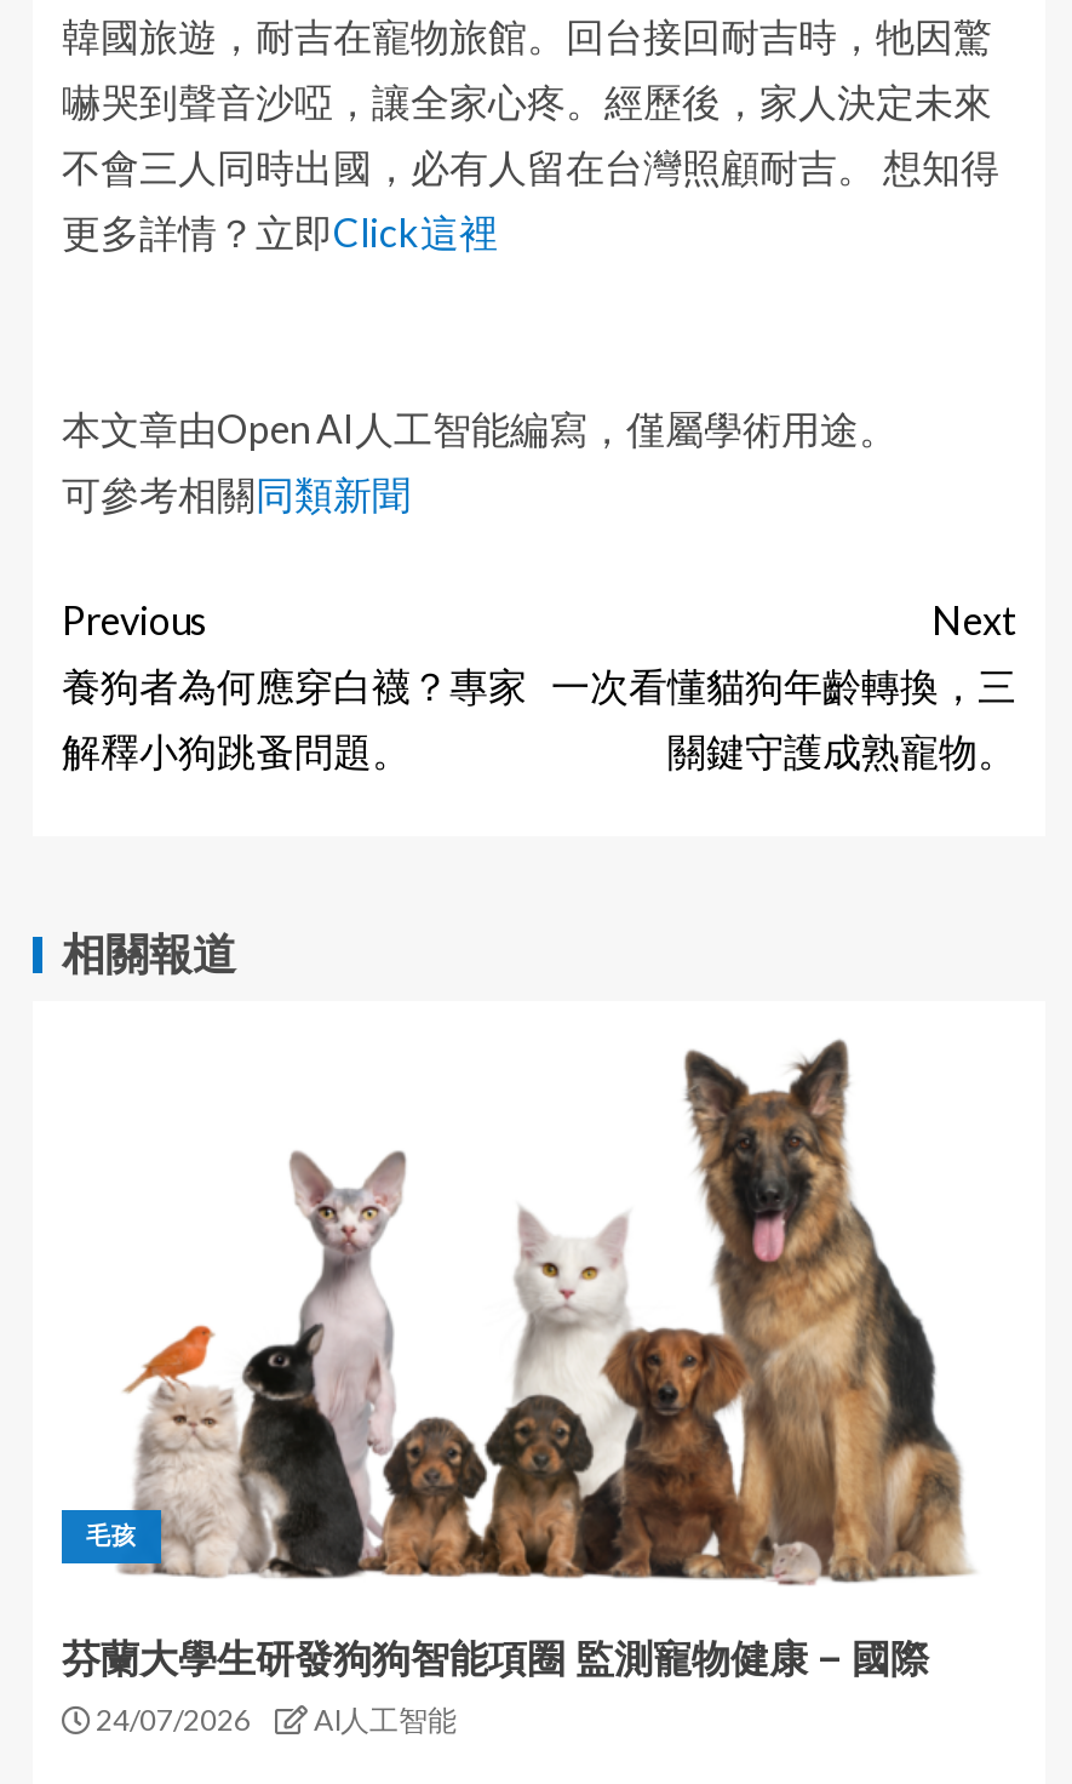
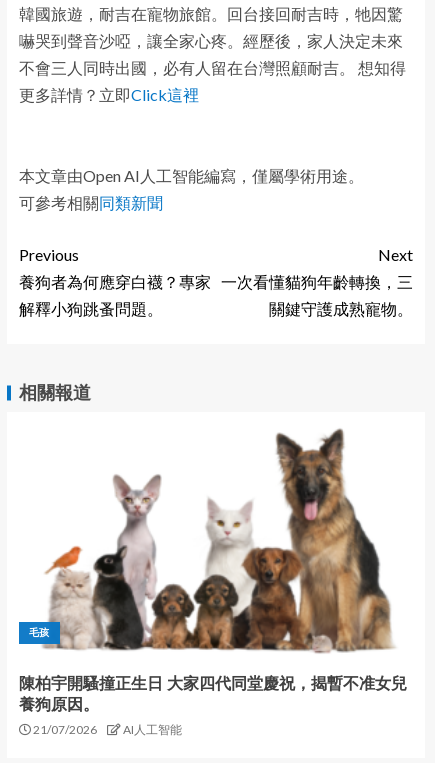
- 芬蘭大學生研發狗狗智能項圈 監測寵物健康 – 國際
- 24/07/2026
+ 陳柏宇開騷撞正生日 大家四代同堂慶祝，揭暫不准女兒
+ 養狗原因。
+ 21/07/2026
